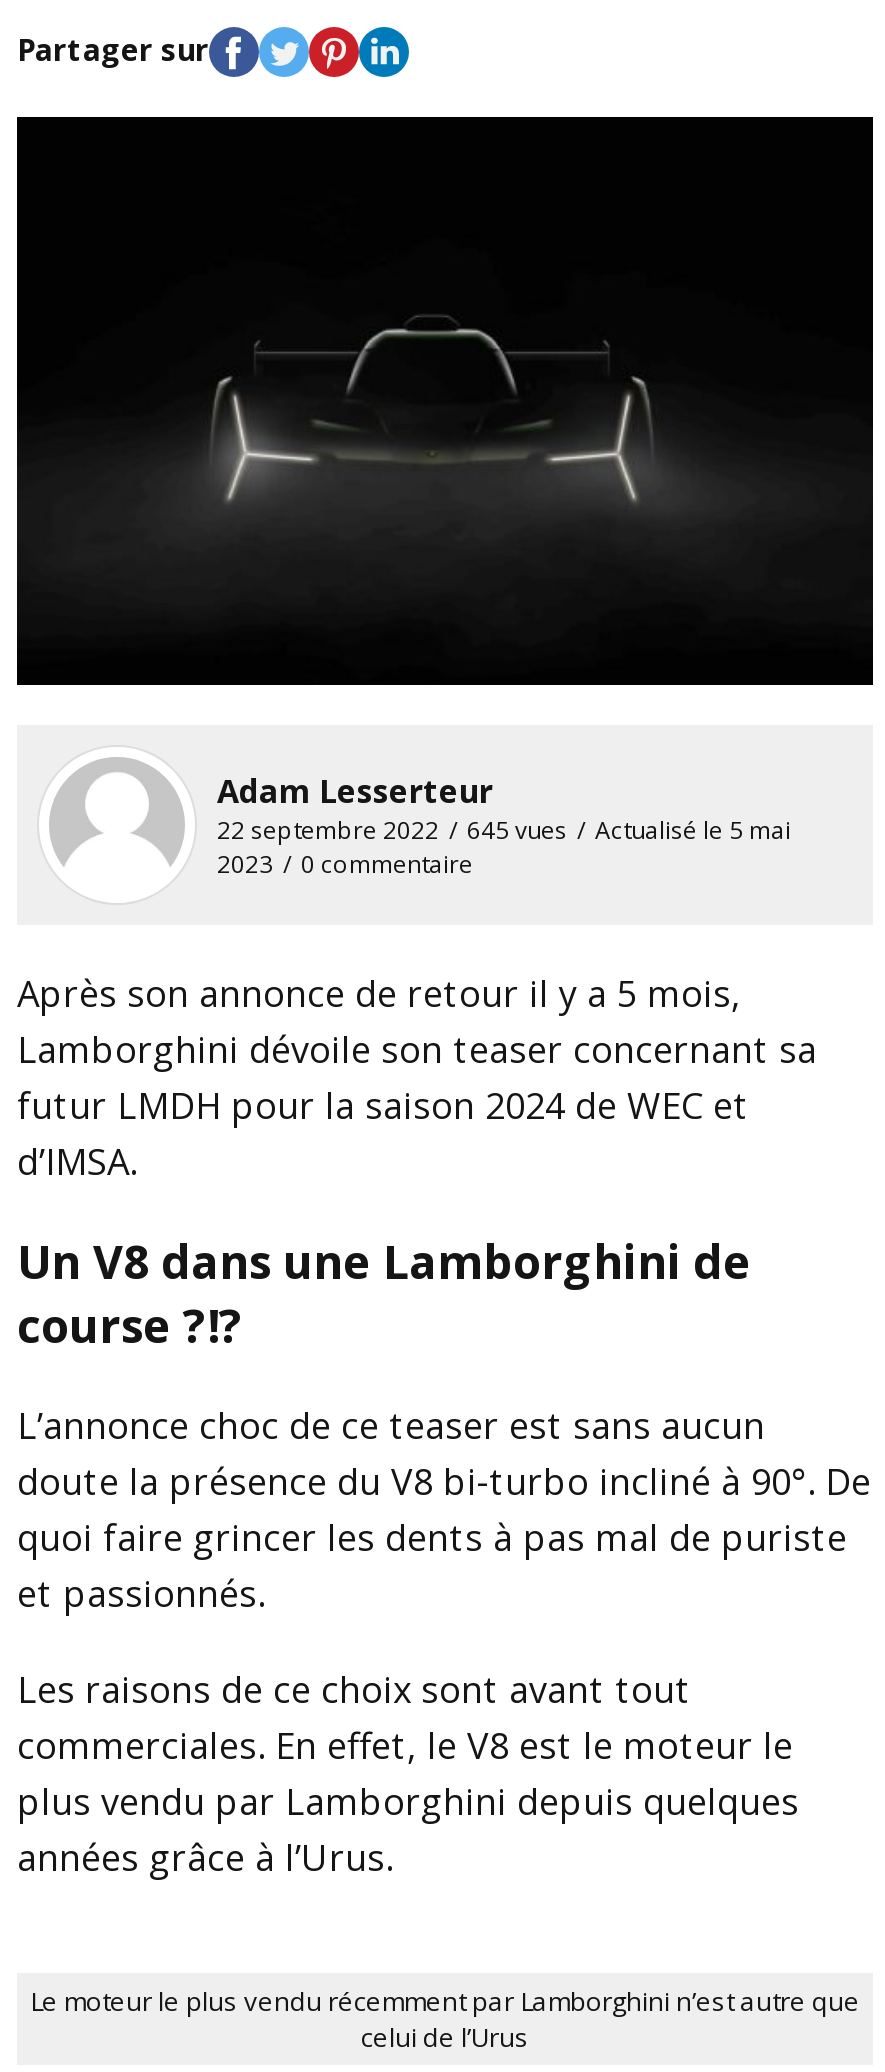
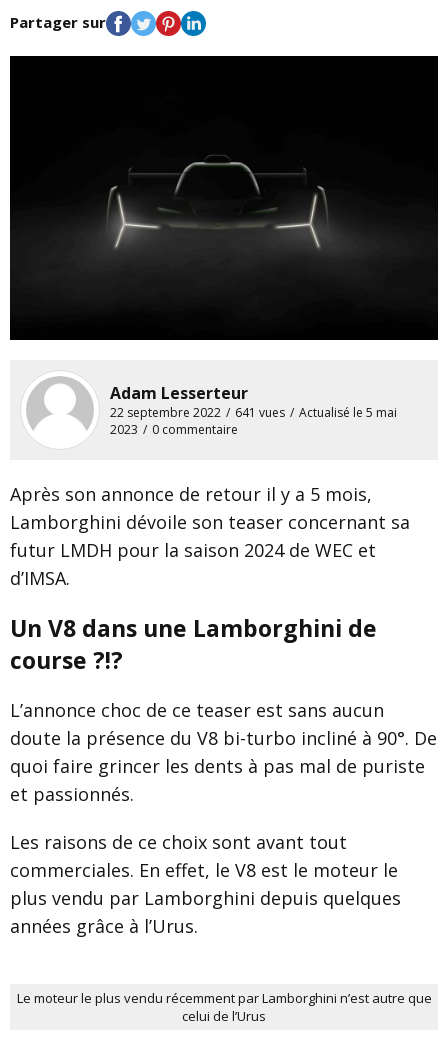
- 22 septembre 2022 645 vues Actualisé le 5 mai
+ 22 septembre 2022 641 vues Actualisé le 5 mai
